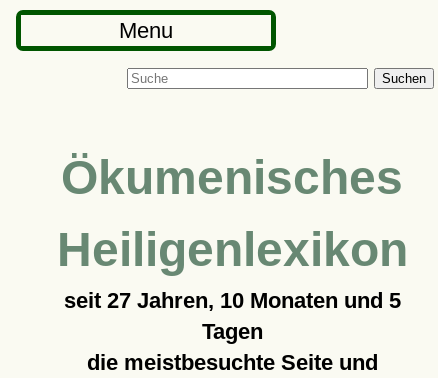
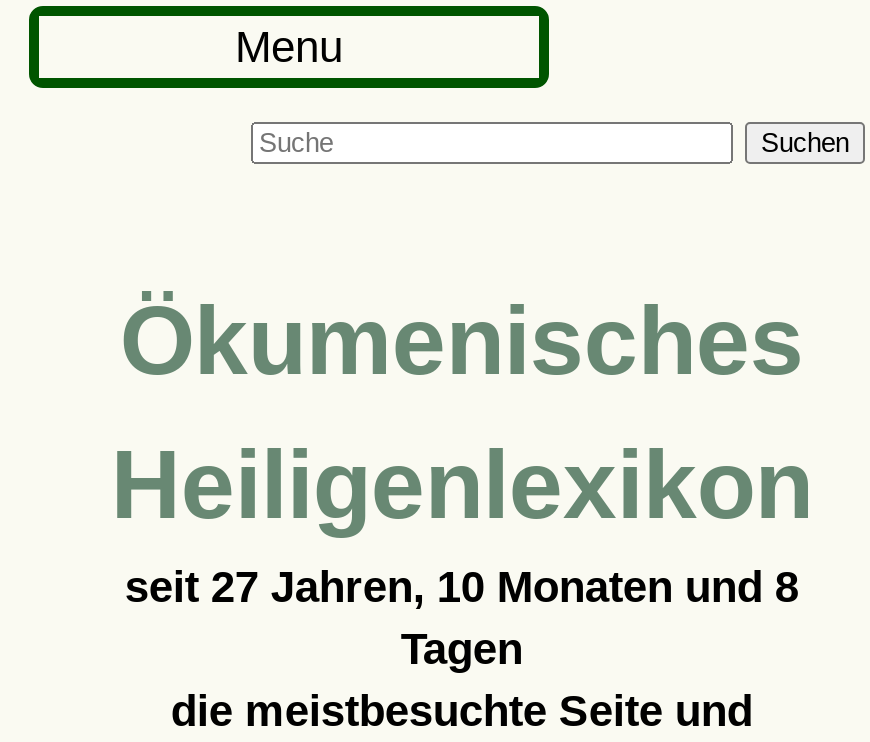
- seit 27 Jahren, 10 Monaten und 5
+ seit 27 Jahren, 10 Monaten und 8
